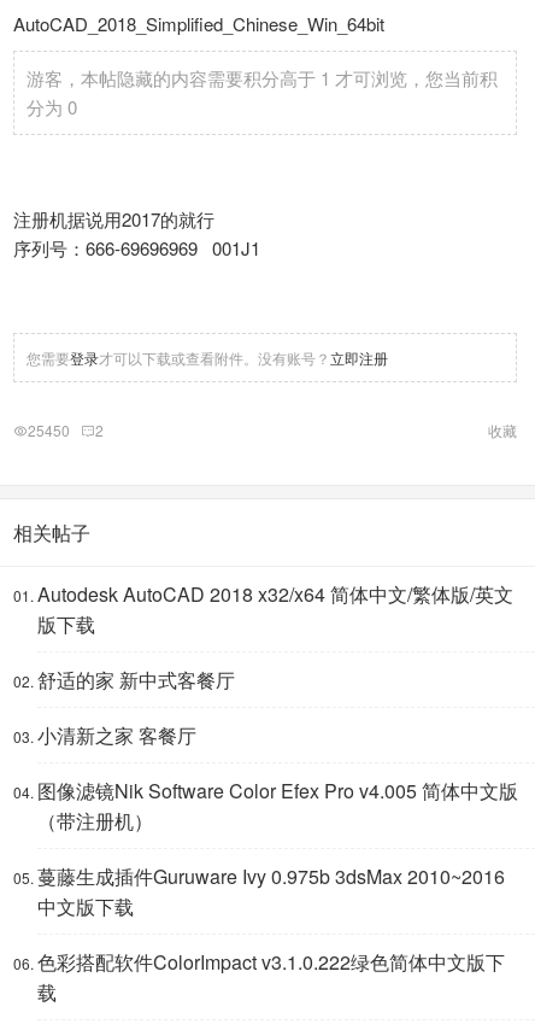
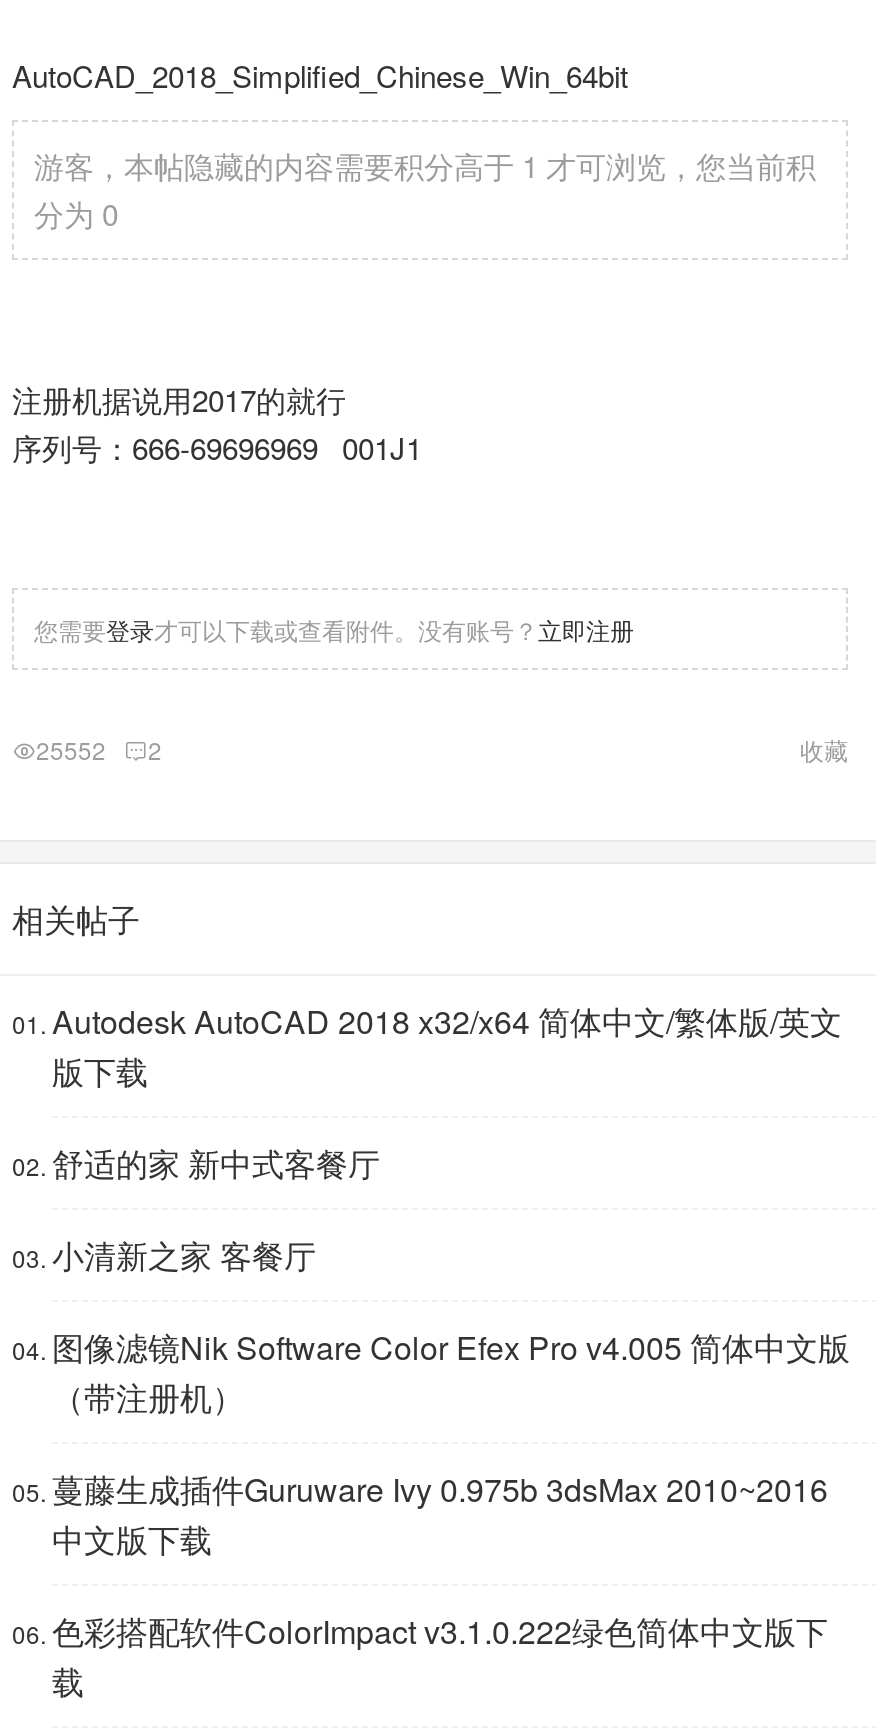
- 25450 2
+ 25552 2
